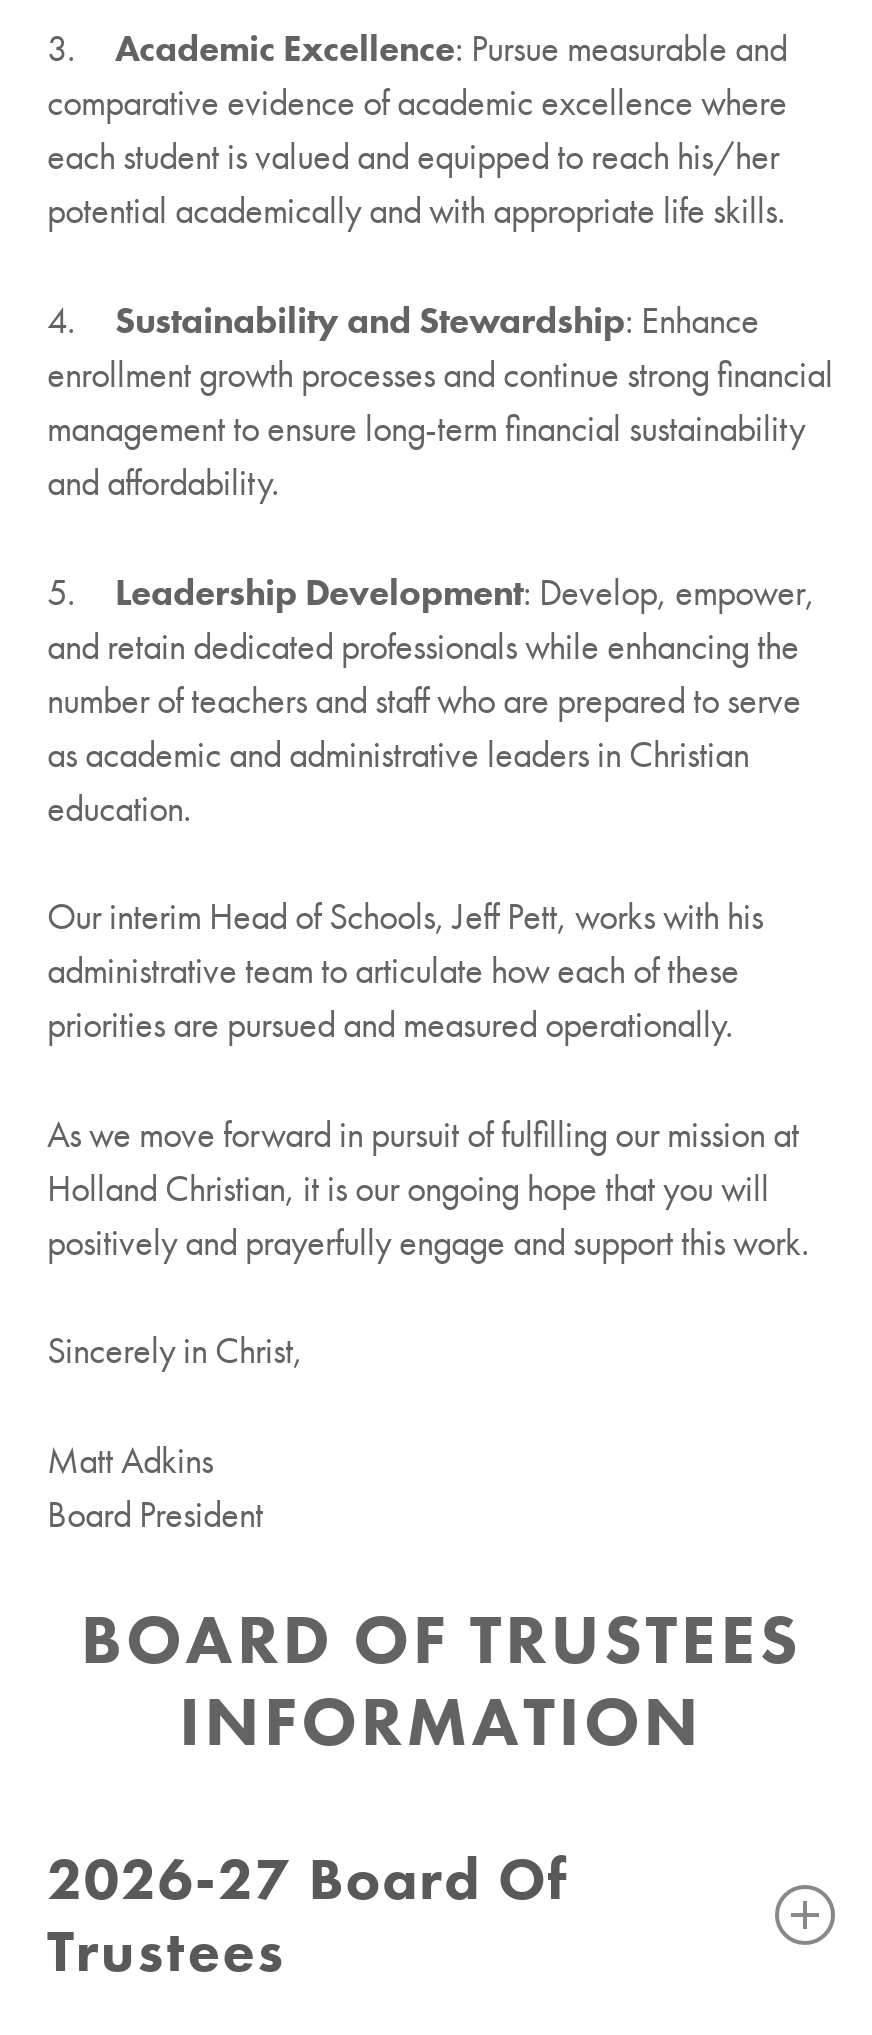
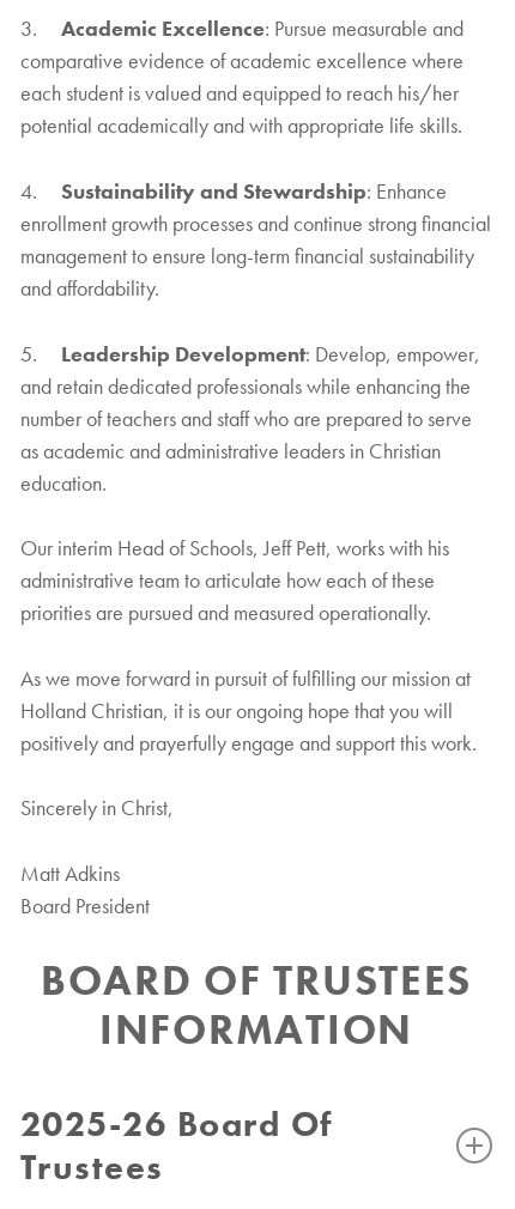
- 2026-27 Board Of
+ 2025-26 Board Of
